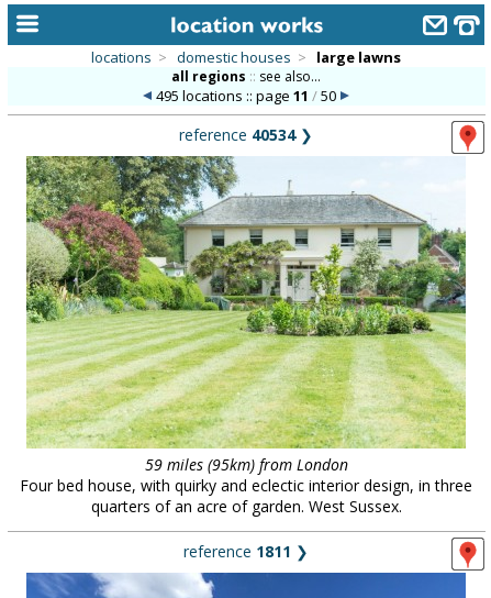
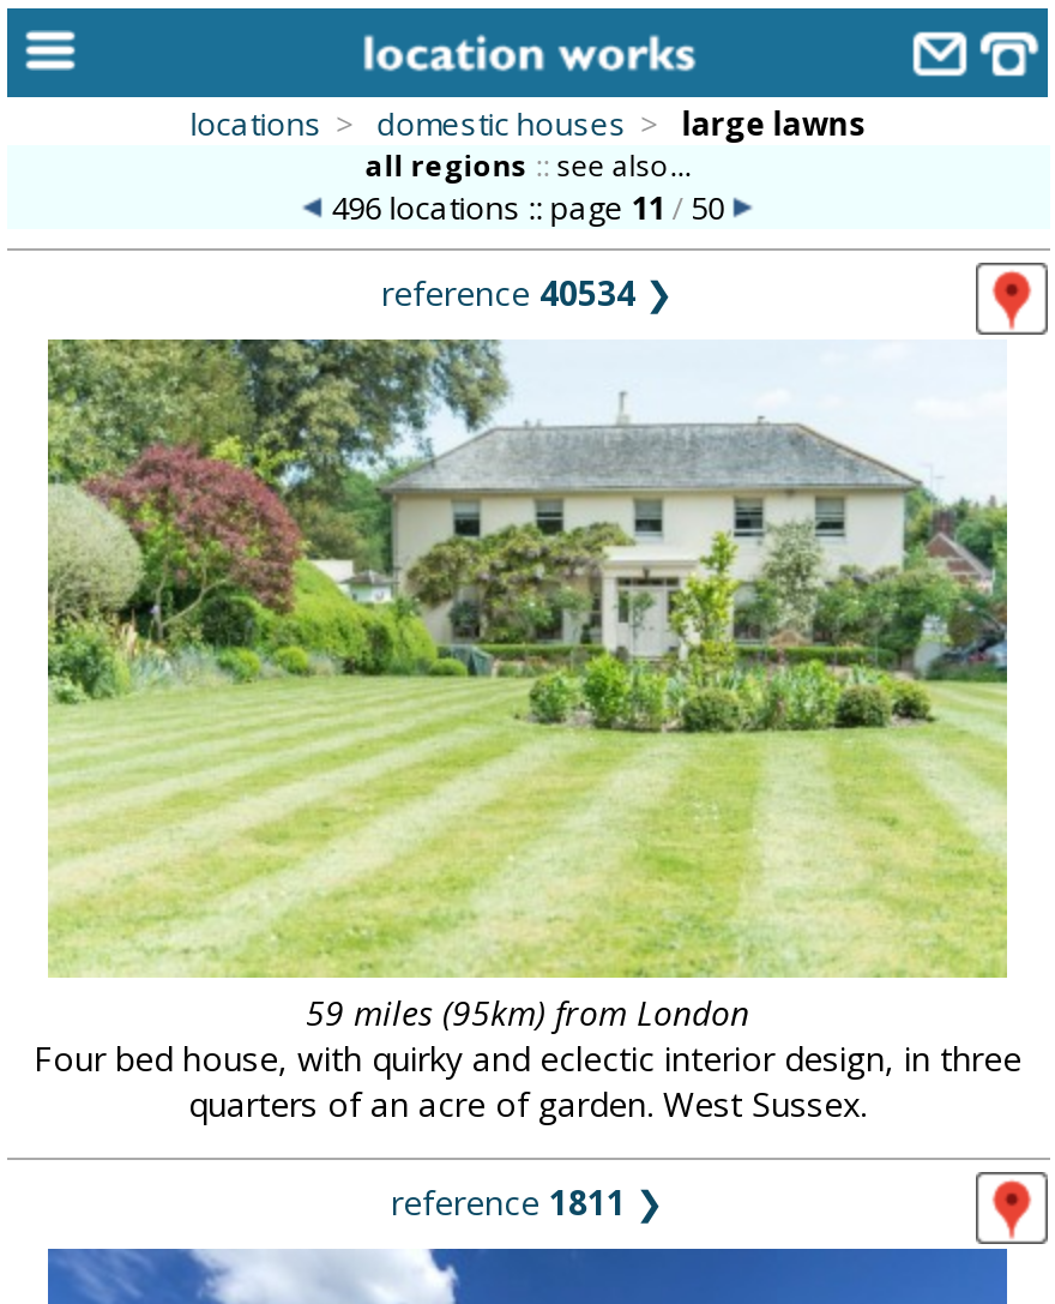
- 495 locations :: page 11 / 50
+ 496 locations :: page 11 / 50
